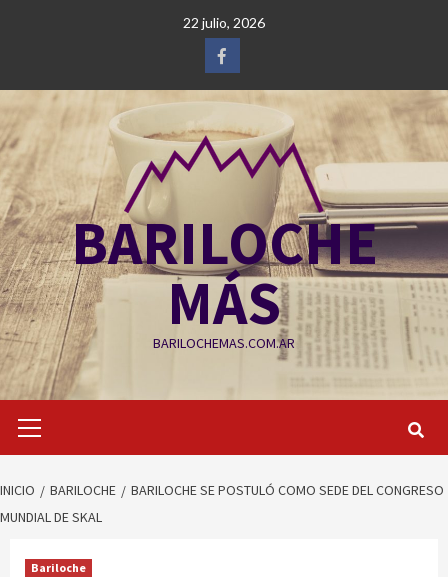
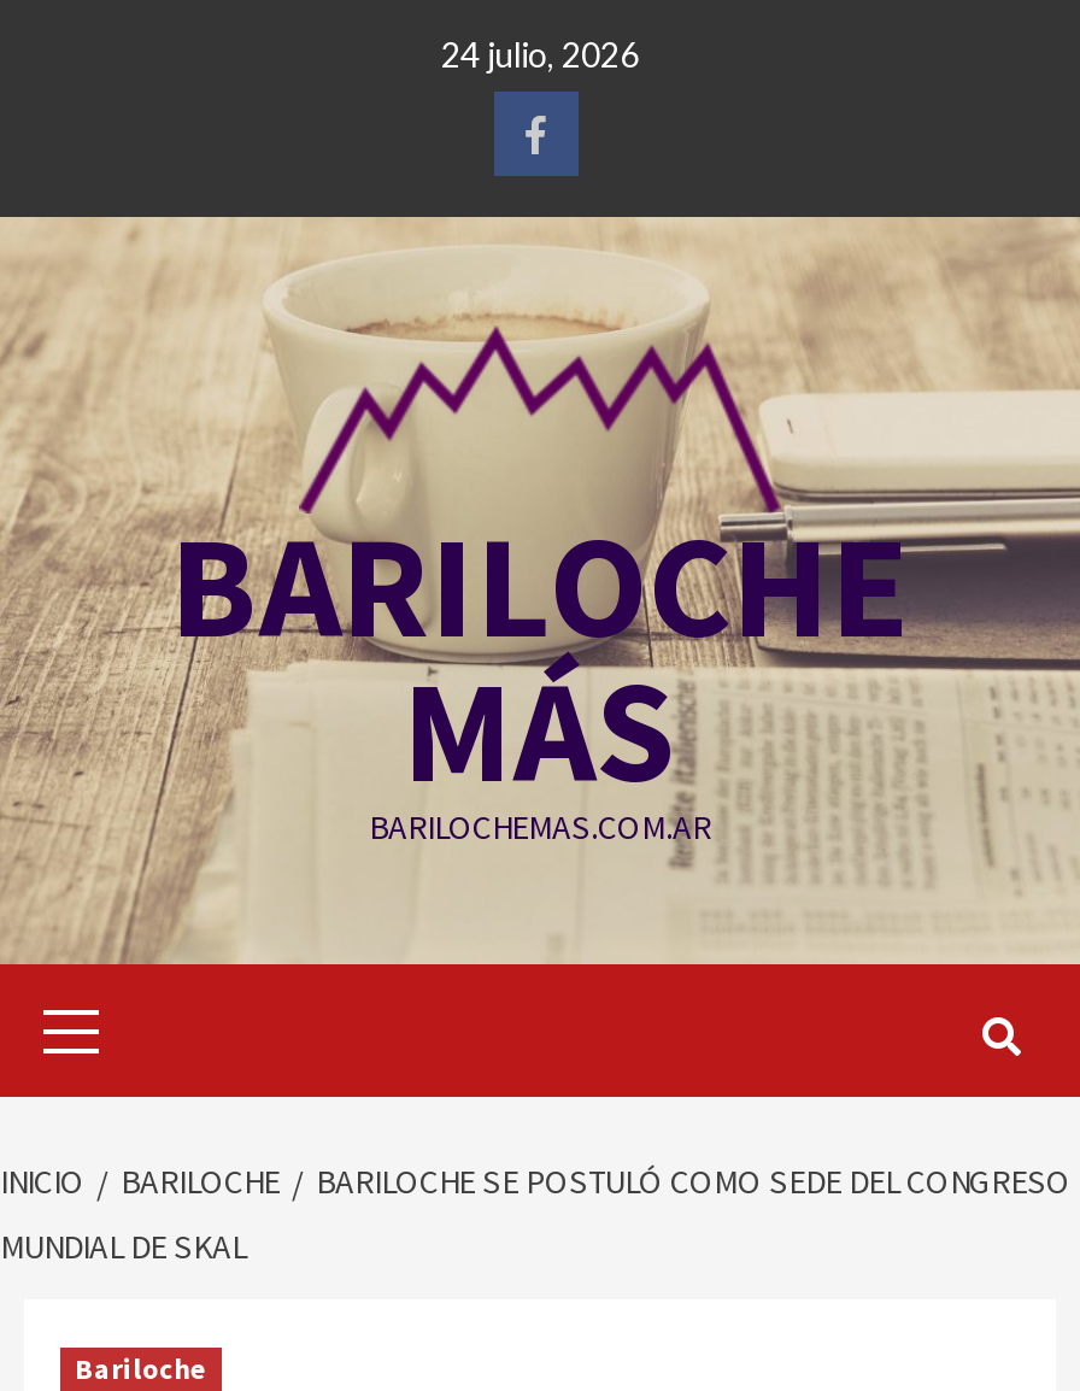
- 22 julio, 2026
+ 24 julio, 2026
